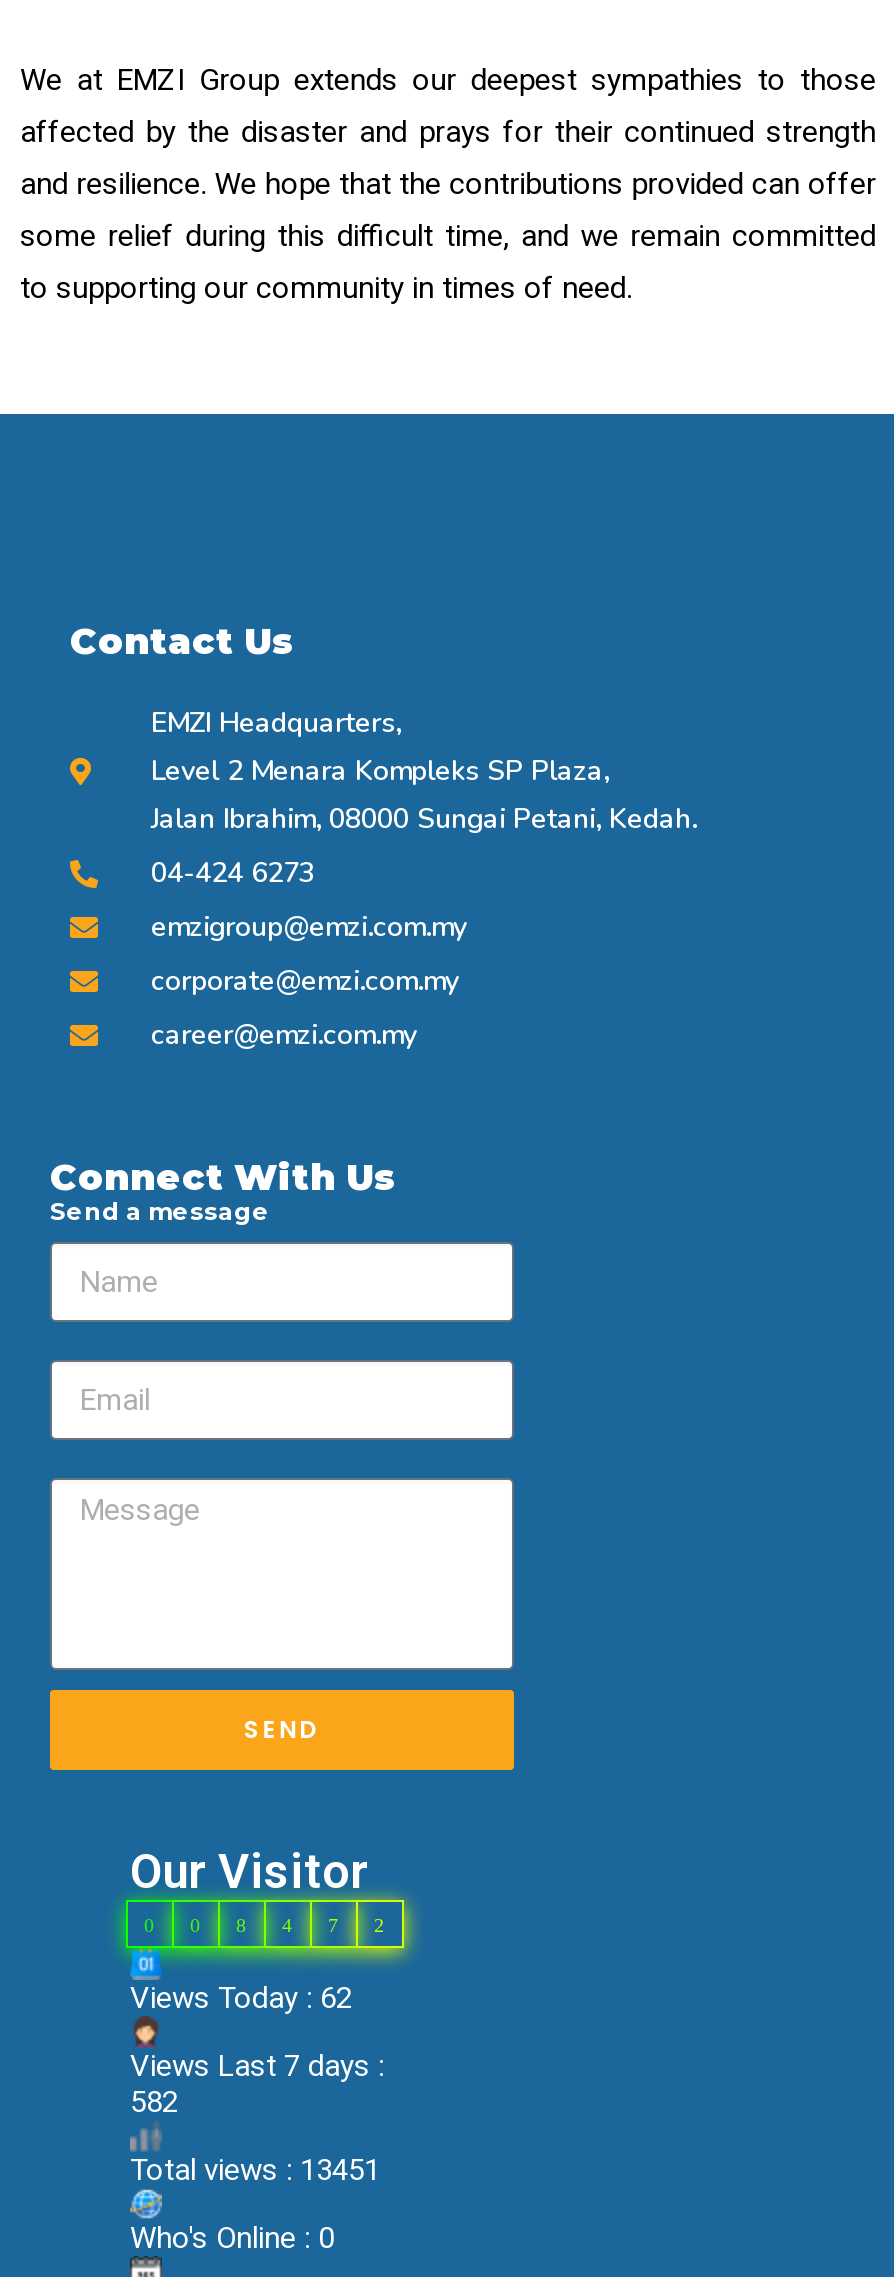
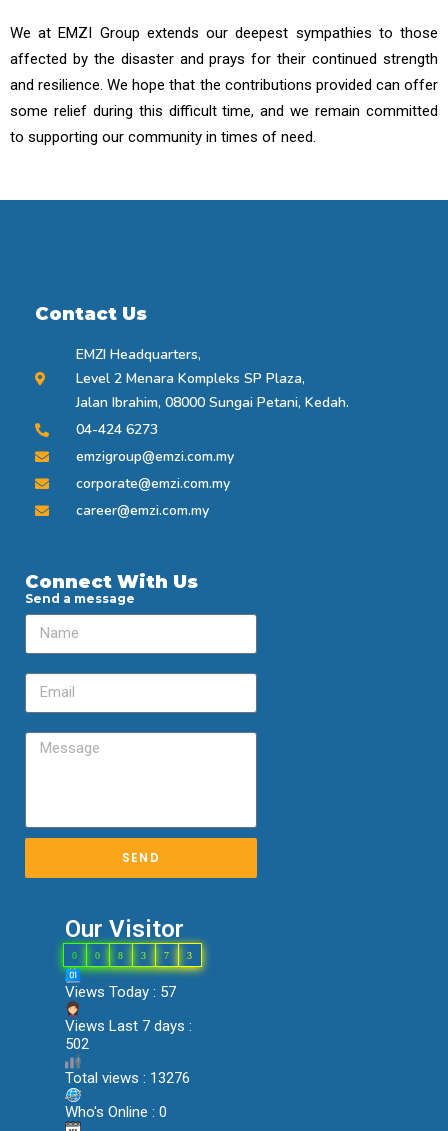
- 4
+ 3

- 2
+ 3

- Views Today : 62
+ Views Today : 57

- 582
+ 502

- Total views : 13451
+ Total views : 13276
